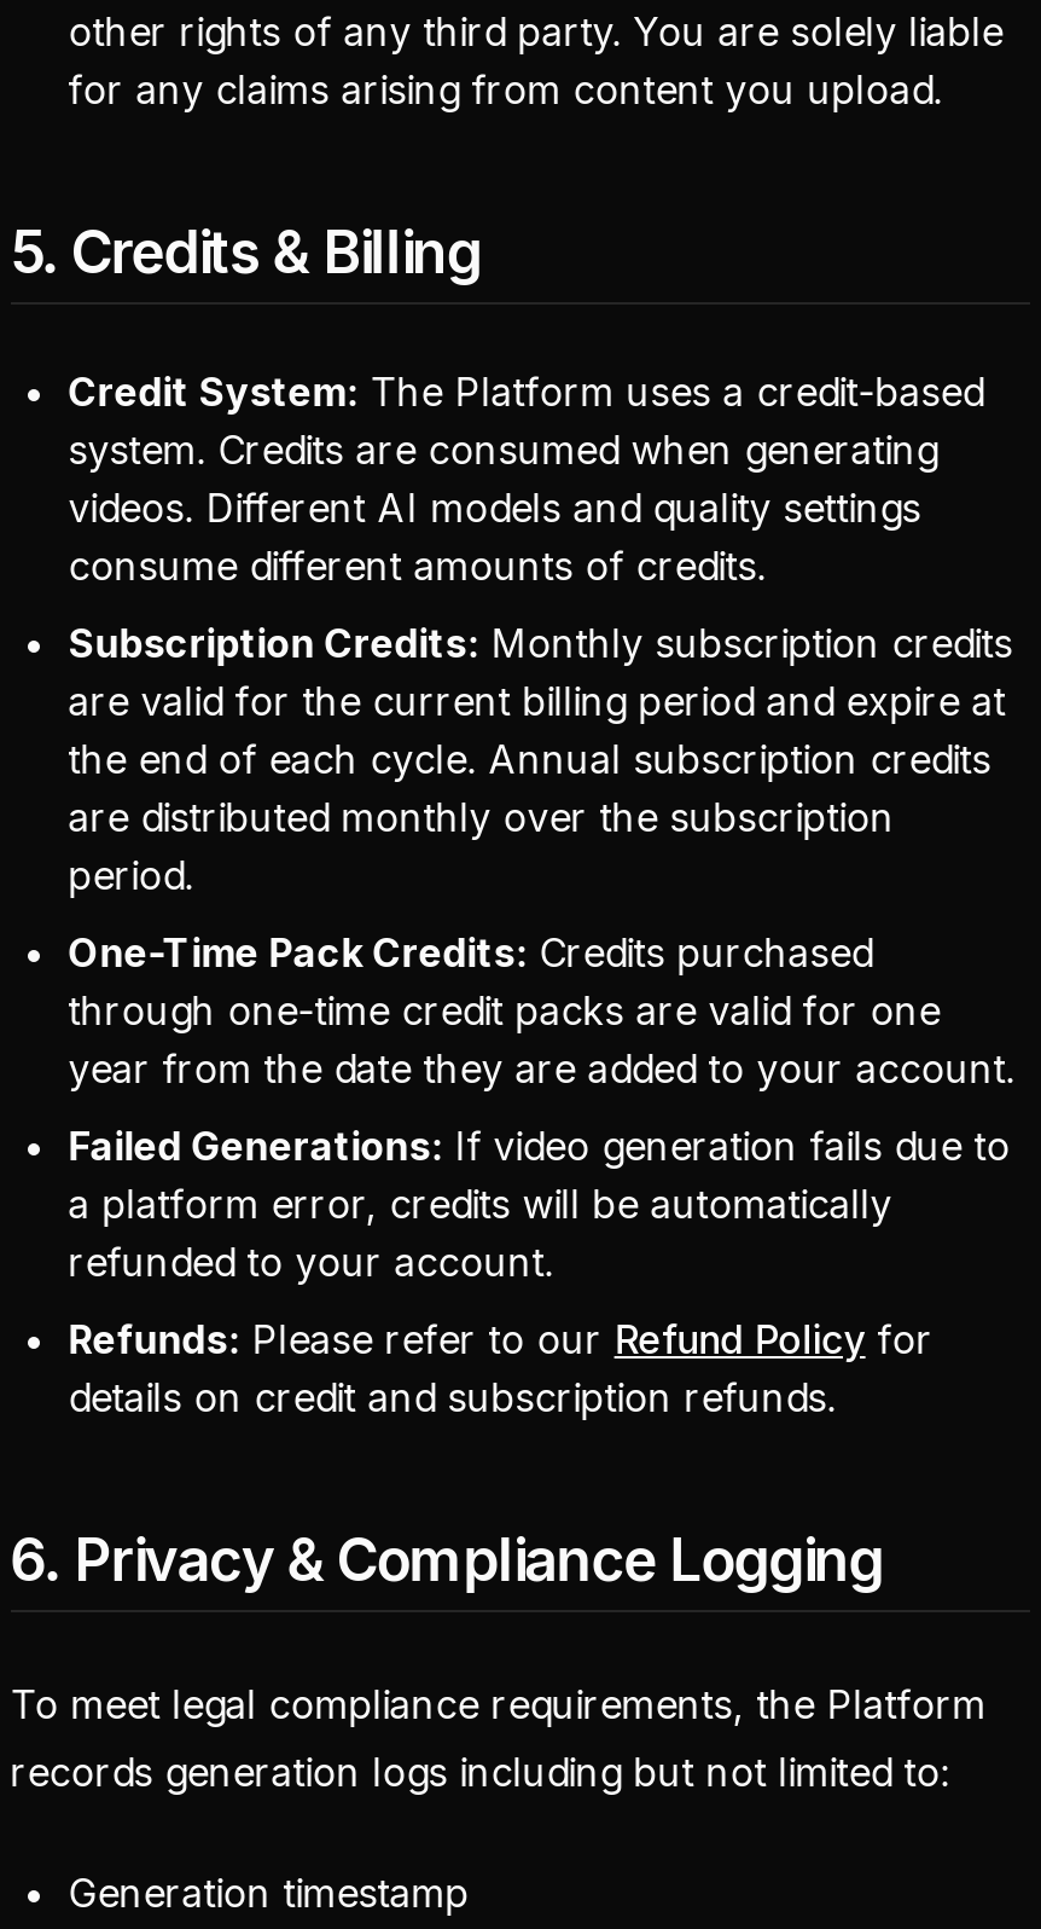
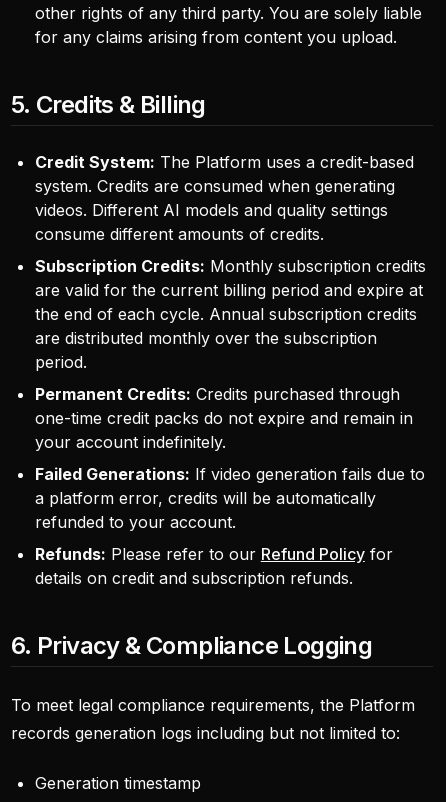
- One-Time Pack Credits: Credits purchased
- through one-time credit packs are valid for one
- year from the date they are added to your account.
+ Permanent Credits: Credits purchased through
+ one-time credit packs do not expire and remain in
+ your account indefinitely.
